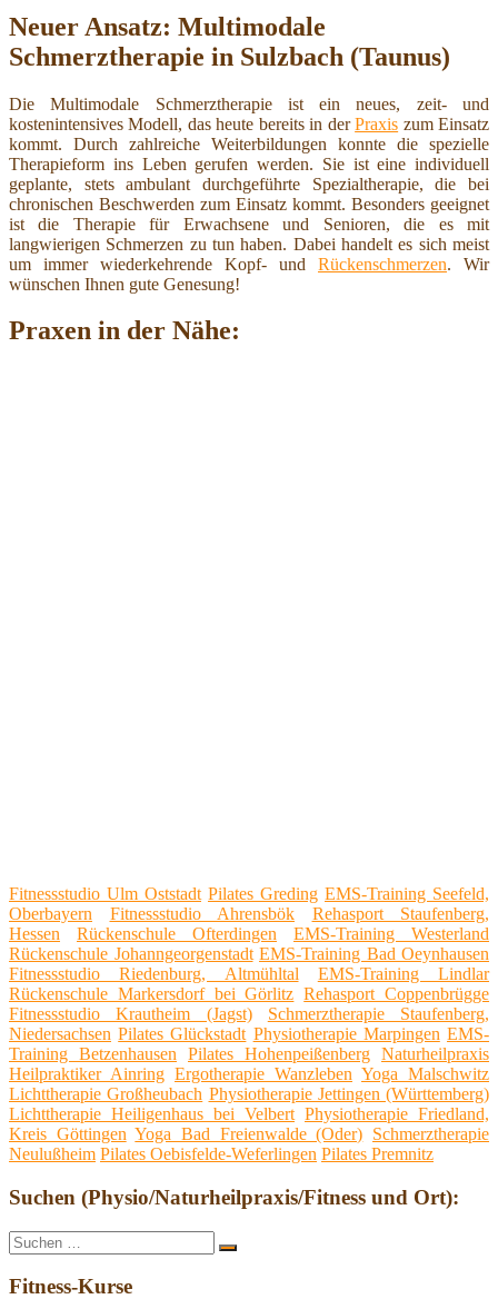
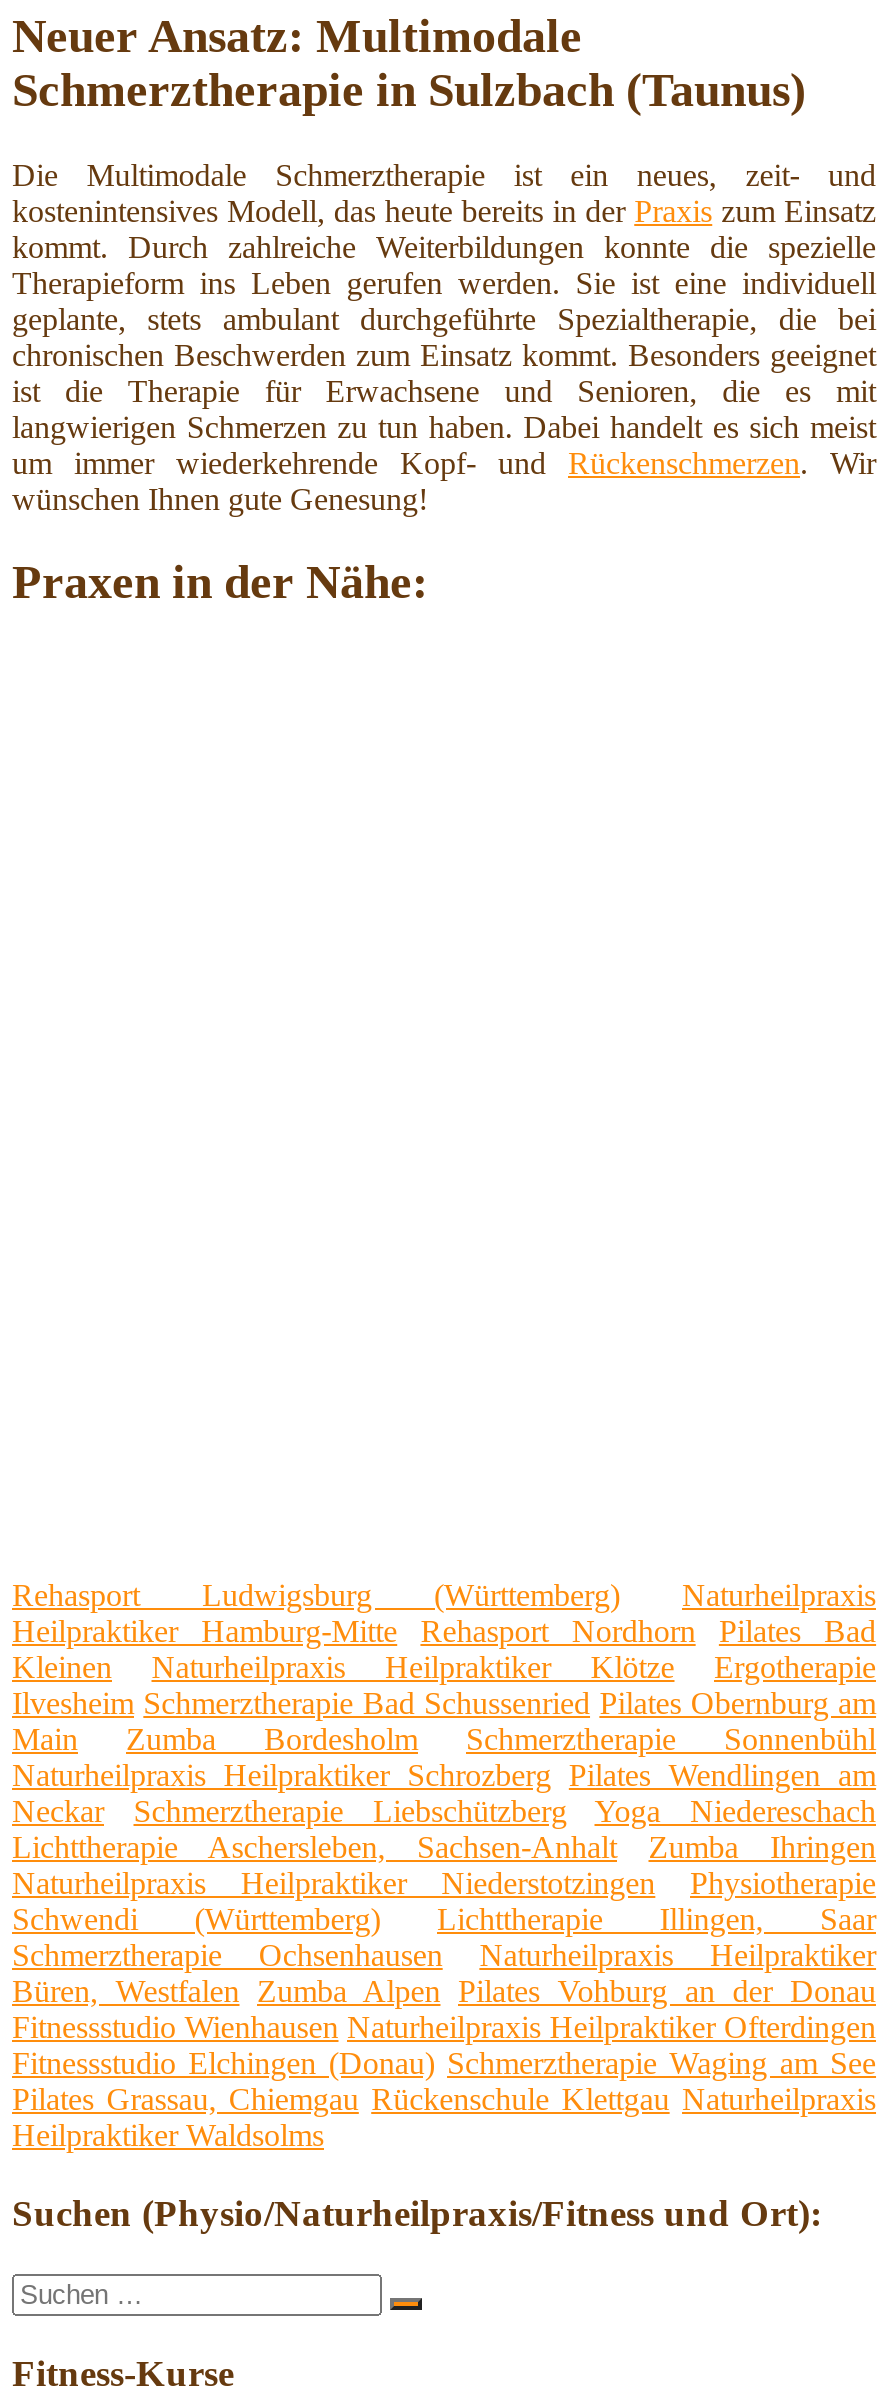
- Fitnessstudio Ulm Oststadt Pilates Greding EMS-Training Seefeld,
- Oberbayern
- Fitnessstudio Ahrensbök
- Rehasport Staufenberg,
- Hessen
- Rückenschule Ofterdingen
- EMS-Training Westerland
- Rückenschule Johanngeorgenstadt EMS-Training Bad Oeynhausen
- Fitnessstudio Riedenburg, Altmühltal
- EMS-Training Lindlar
- Rückenschule Markersdorf bei Görlitz Rehasport Coppenbrügge
- Fitnessstudio Krautheim (Jagst)
- Schmerztherapie Staufenberg,
- Niedersachsen Pilates Glückstadt Physiotherapie Marpingen EMS-
- Training Betzenhausen Pilates Hohenpeißenberg Naturheilpraxis
- Heilpraktiker Ainring Ergotherapie Wanzleben Yoga Malschwitz
- Lichttherapie Großheubach Physiotherapie Jettingen (Württemberg)
- Lichttherapie Heiligenhaus bei Velbert Physiotherapie Friedland,
- Kreis Göttingen Yoga Bad Freienwalde (Oder) Schmerztherapie
- Neulußheim Pilates Oebisfelde-Weferlingen Pilates Premnitz
+ Rehasport Ludwigsburg (Württemberg)
+ Naturheilpraxis
+ Heilpraktiker Hamburg-Mitte
+ Rehasport Nordhorn
+ Pilates Bad
+ Kleinen
+ Naturheilpraxis Heilpraktiker Klötze
+ Ergotherapie
+ Ilvesheim Schmerztherapie Bad Schussenried Pilates Obernburg am
+ Main
+ Zumba Bordesholm
+ Schmerztherapie Sonnenbühl
+ Naturheilpraxis Heilpraktiker Schrozberg Pilates Wendlingen am
+ Neckar
+ Schmerztherapie Liebschützberg
+ Yoga Niedereschach
+ Lichttherapie Aschersleben, Sachsen-Anhalt
+ Zumba Ihringen
+ Naturheilpraxis Heilpraktiker Niederstotzingen
+ Physiotherapie
+ Schwendi (Württemberg)
+ Lichttherapie Illingen, Saar
+ Schmerztherapie Ochsenhausen
+ Naturheilpraxis Heilpraktiker
+ Büren, Westfalen Zumba Alpen Pilates Vohburg an der Donau
+ Fitnessstudio Wienhausen Naturheilpraxis Heilpraktiker Ofterdingen
+ Fitnessstudio Elchingen (Donau) Schmerztherapie Waging am See
+ Pilates Grassau, Chiemgau Rückenschule Klettgau Naturheilpraxis
+ Heilpraktiker Waldsolms
